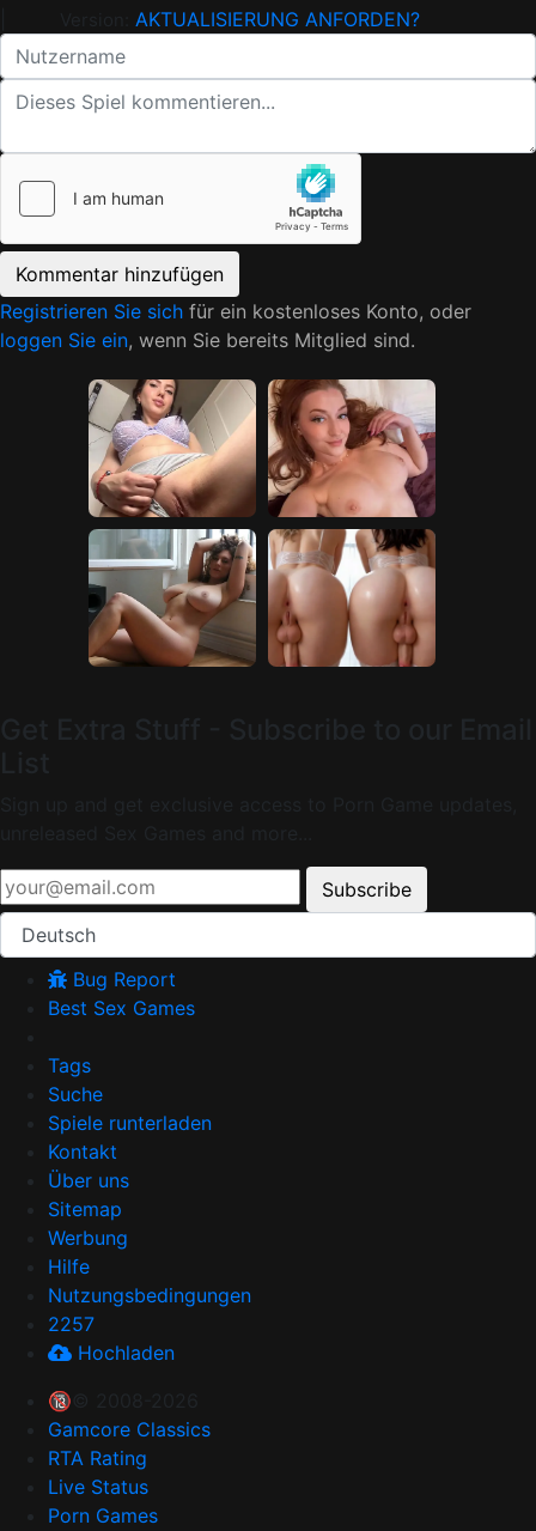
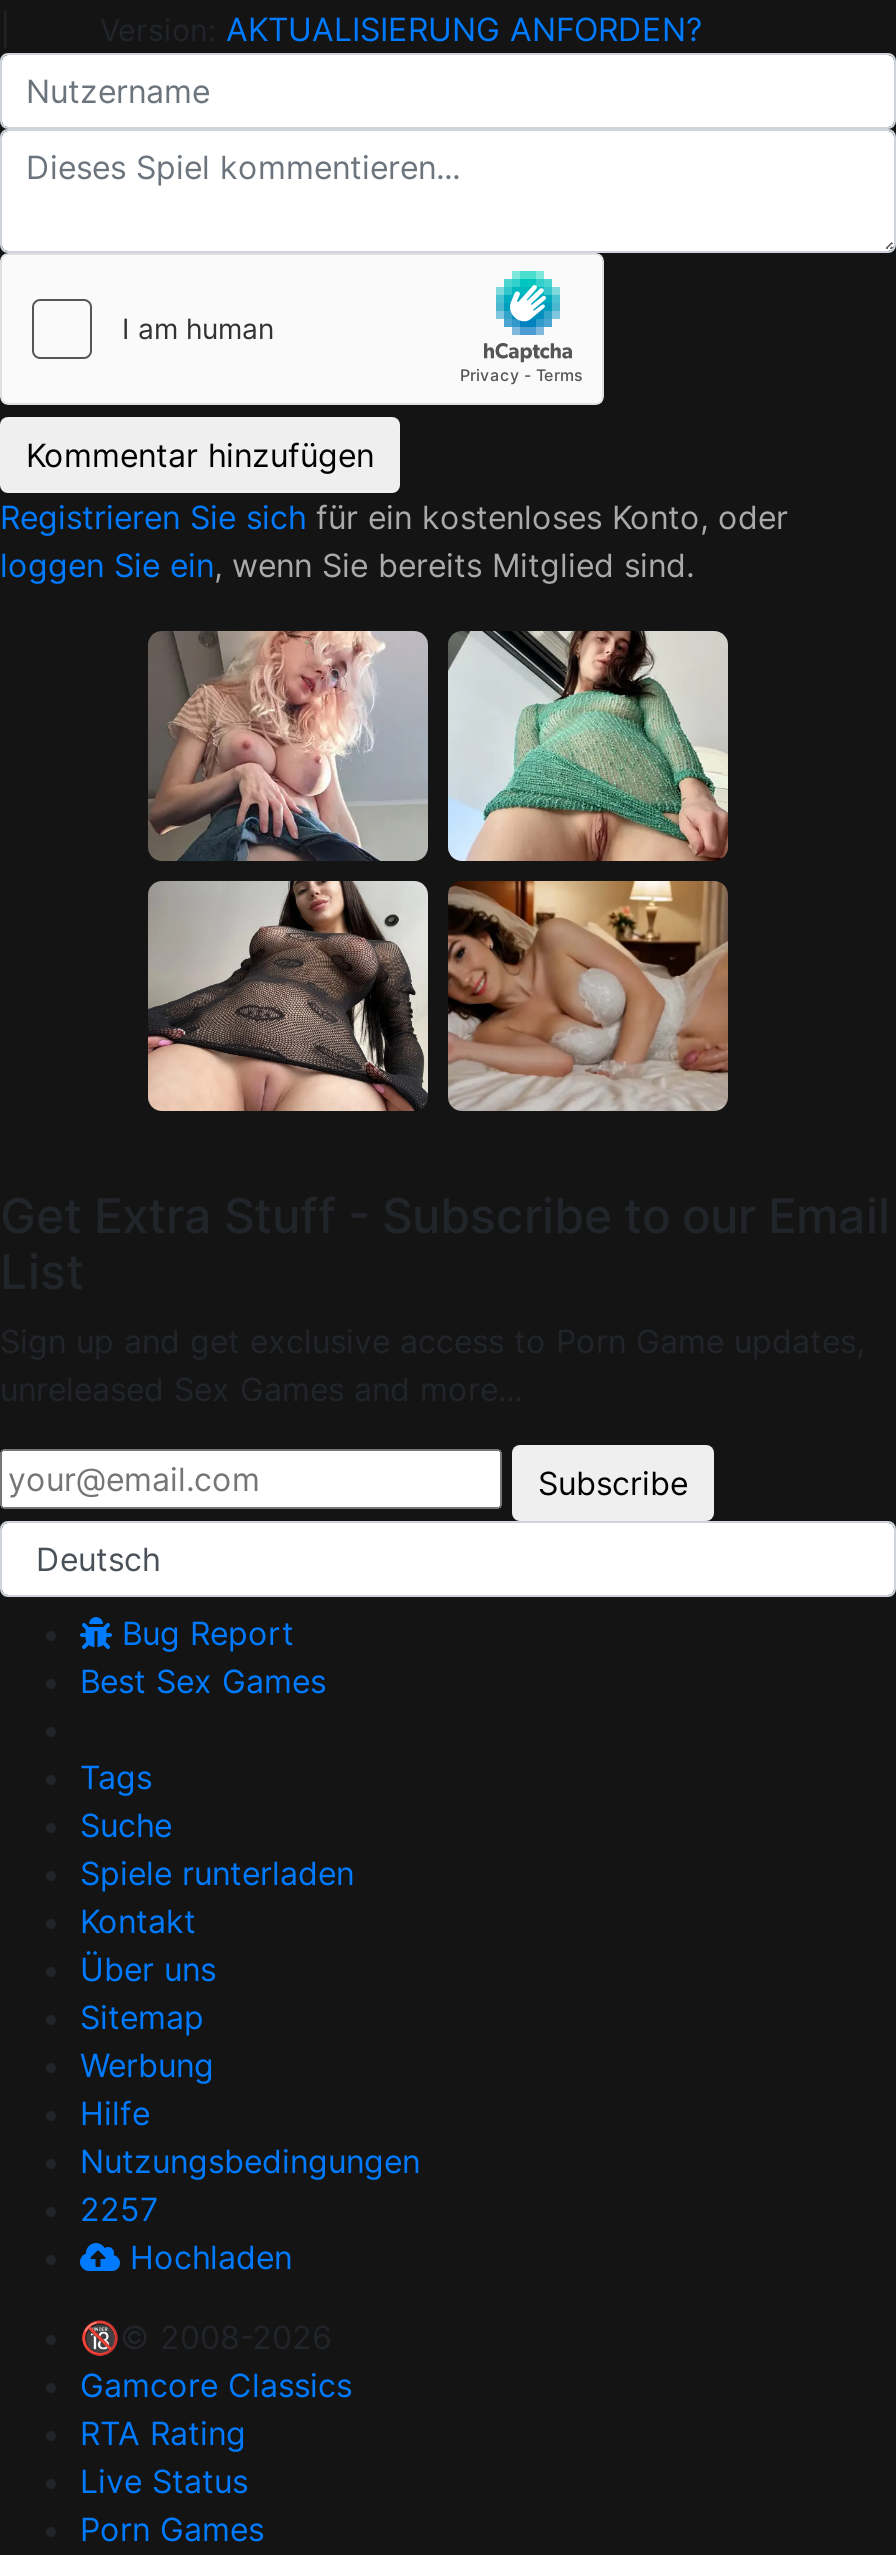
- [image]
+ [image]

- [image]
+ [image]

- [image]
+ [image]

- [image]
+ [image]
